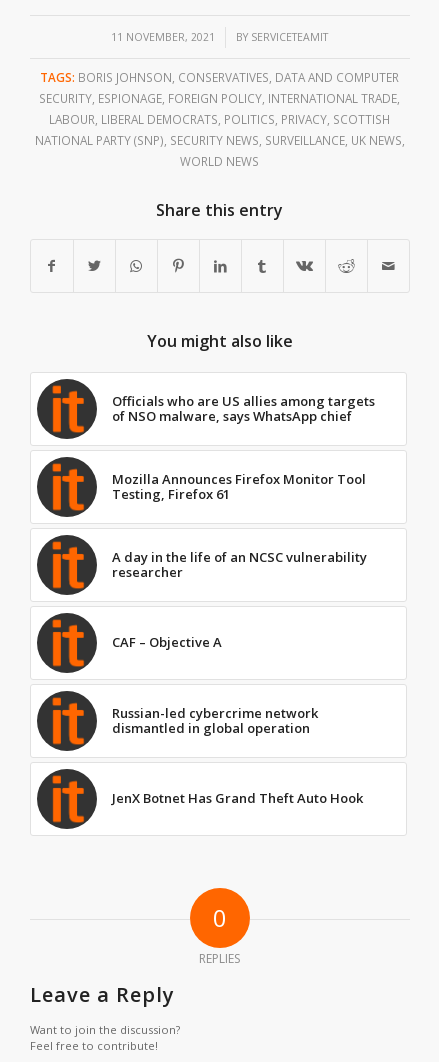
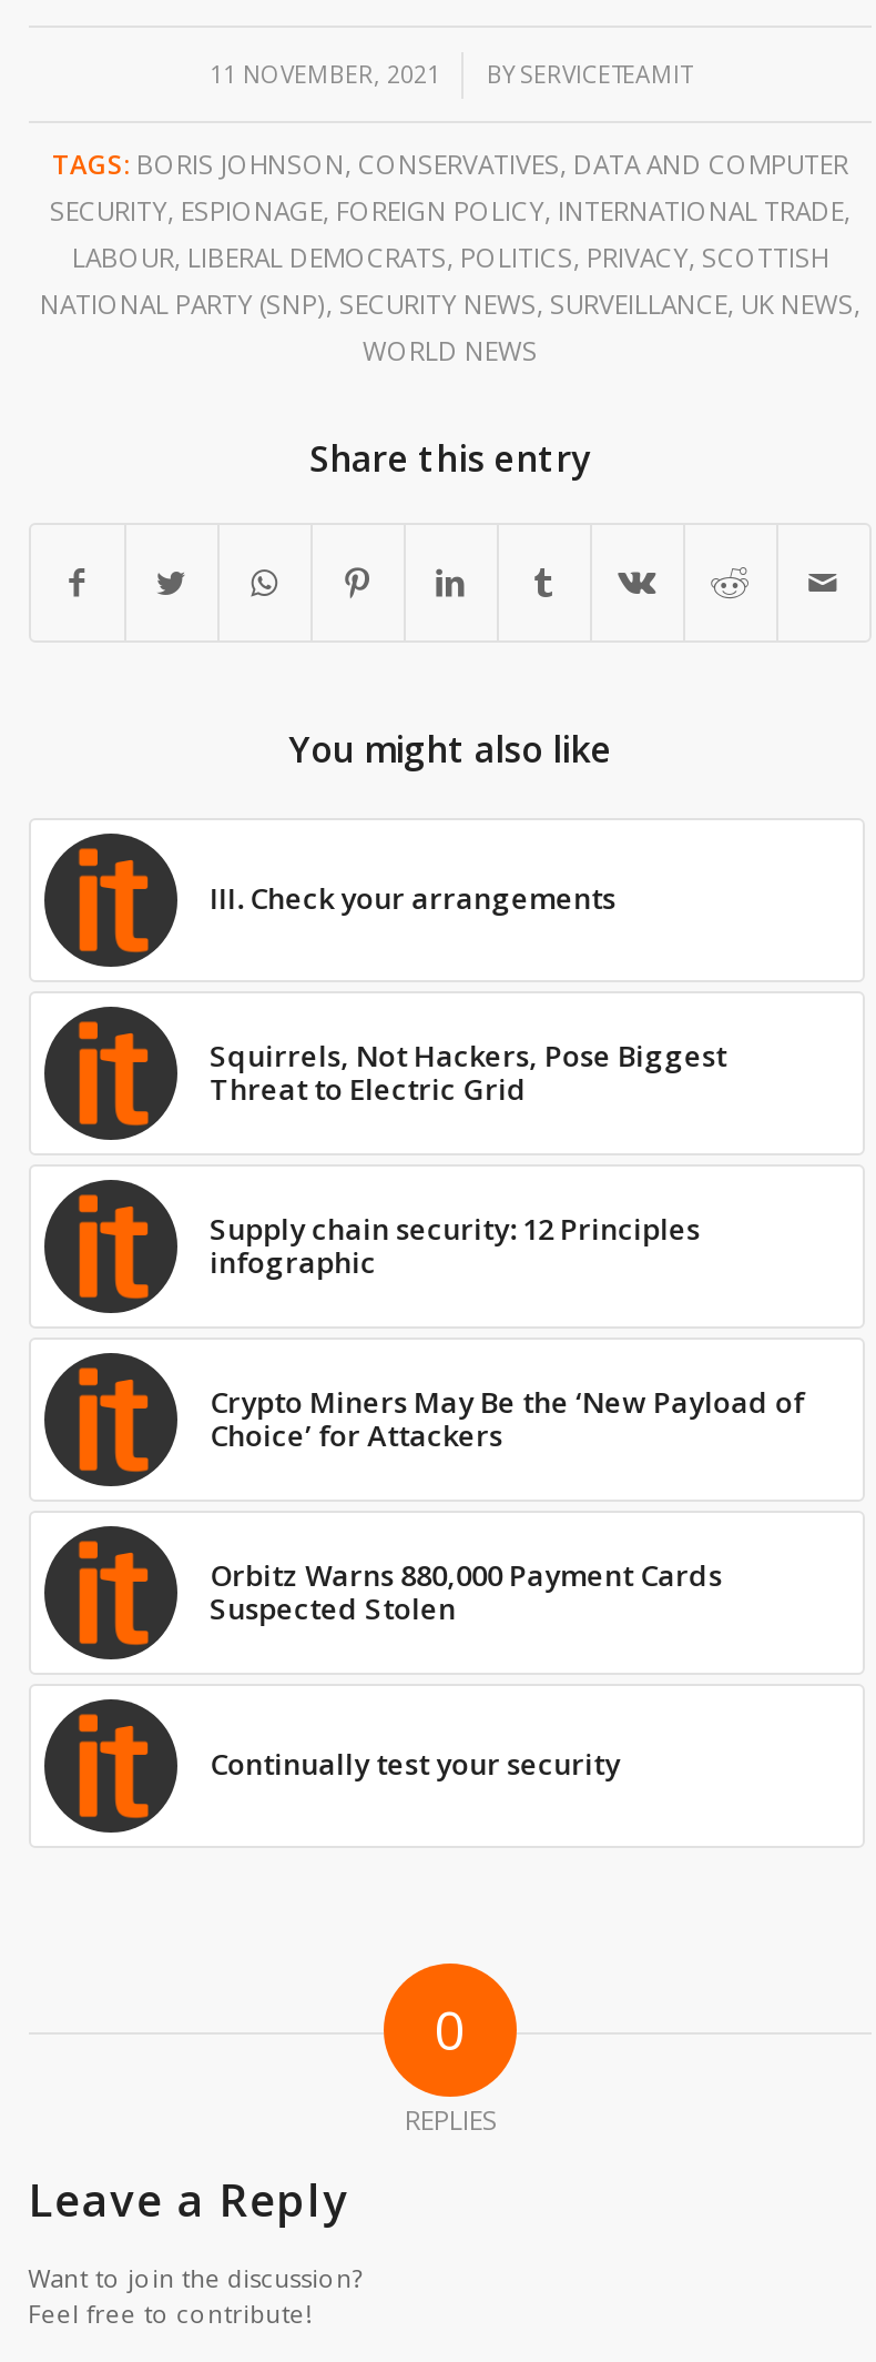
- Officials who are US allies among targets
- of NSO malware, says WhatsApp chief
+ III. Check your arrangements

- Mozilla Announces Firefox Monitor Tool
- Testing, Firefox 61
+ Squirrels, Not Hackers, Pose Biggest
+ Threat to Electric Grid

- A day in the life of an NCSC vulnerability
- researcher
+ Supply chain security: 12 Principles
+ infographic

- CAF – Objective A
+ Crypto Miners May Be the ‘New Payload of
+ Choice’ for Attackers

- Russian-led cybercrime network
- dismantled in global operation
+ Orbitz Warns 880,000 Payment Cards
+ Suspected Stolen

- JenX Botnet Has Grand Theft Auto Hook
+ Continually test your security
